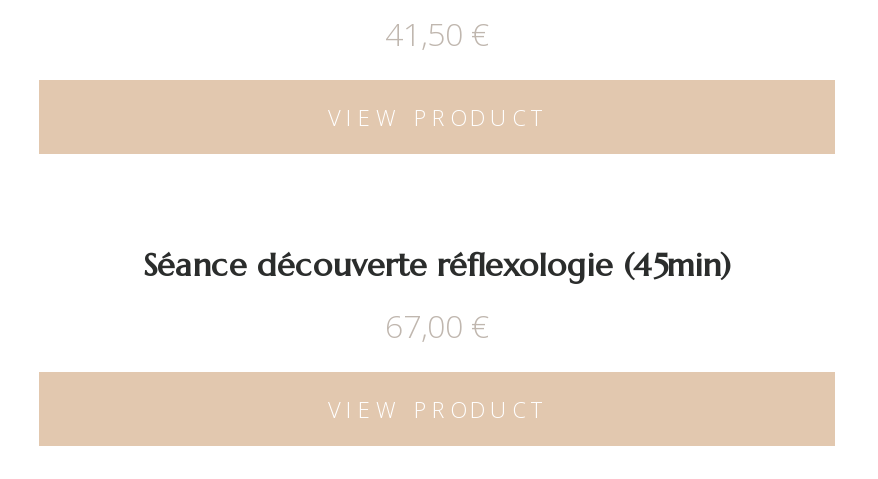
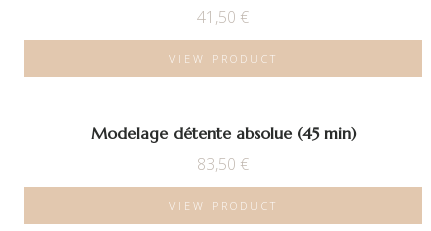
- Séance découverte réflexologie (45min)
+ Modelage détente absolue (45 min)

- 67,00 €
+ 83,50 €
